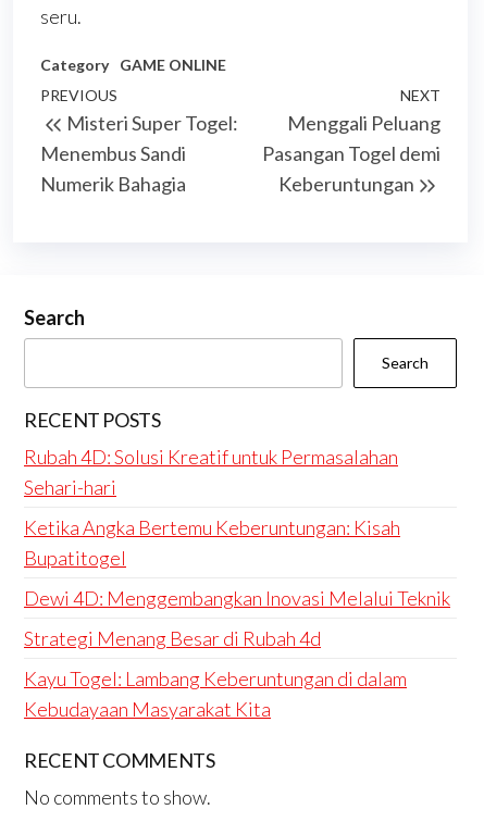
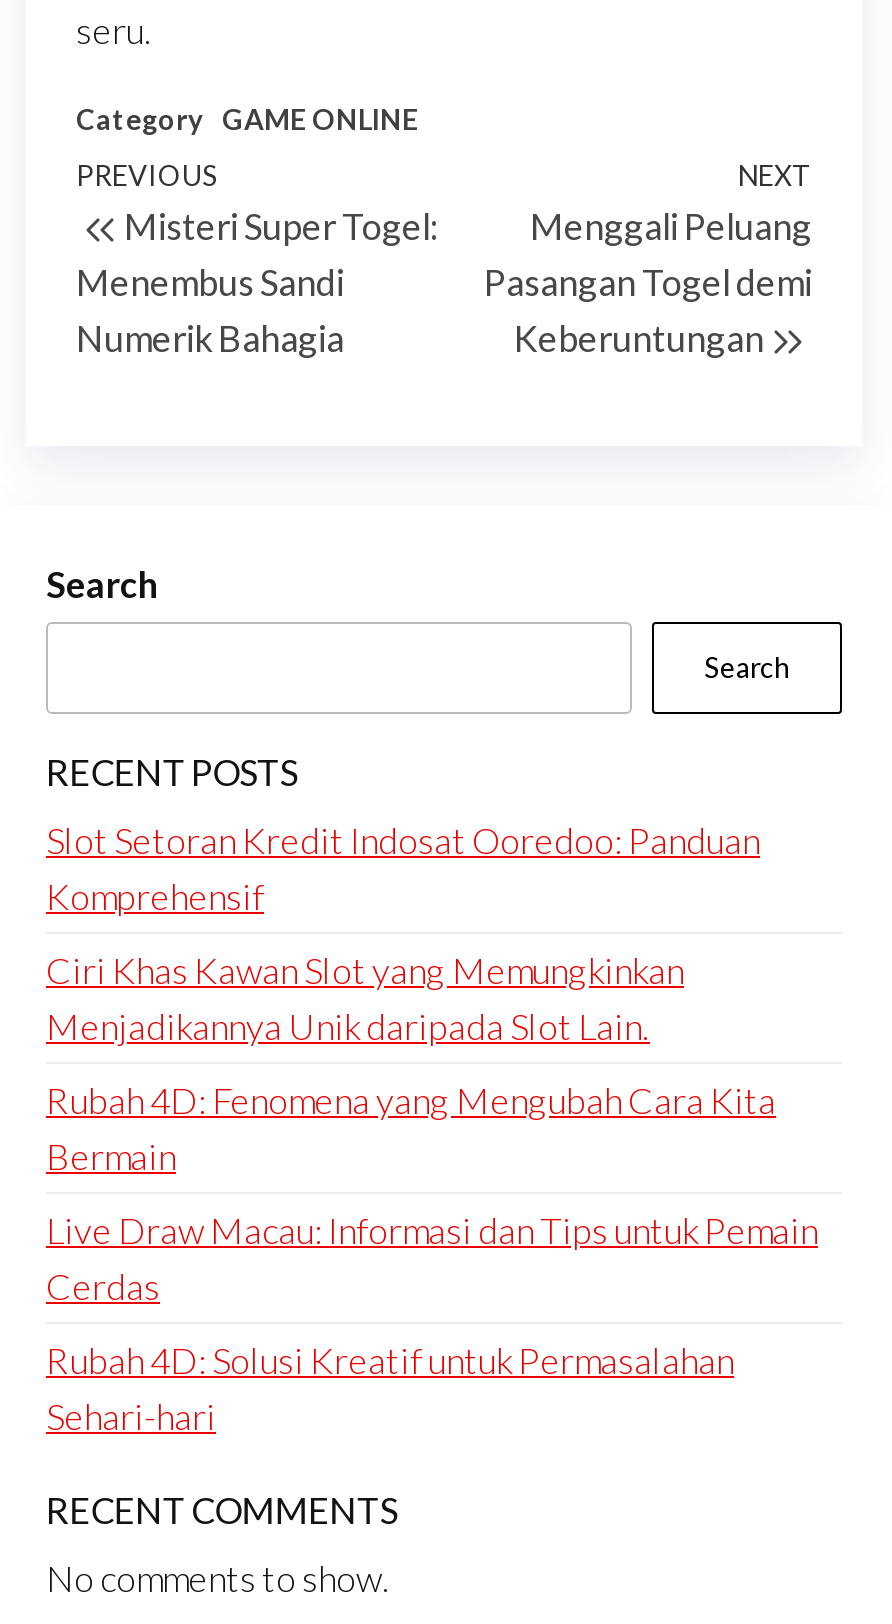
+ Slot Setoran Kredit Indosat Ooredoo: Panduan
+ Komprehensif
+ Ciri Khas Kawan Slot yang Memungkinkan
+ Menjadikannya Unik daripada Slot Lain.
+ Rubah 4D: Fenomena yang Mengubah Cara Kita
+ Bermain
+ Live Draw Macau: Informasi dan Tips untuk Pemain
+ Cerdas

moved down: Rubah 4D: Solusi Kreatif untuk Permasalahan | Sehari-hari

- Ketika Angka Bertemu Keberuntungan: Kisah
- Bupatitogel
- Dewi 4D: Menggembangkan Inovasi Melalui Teknik
- Strategi Menang Besar di Rubah 4d
- Kayu Togel: Lambang Keberuntungan di dalam
- Kebudayaan Masyarakat Kita
